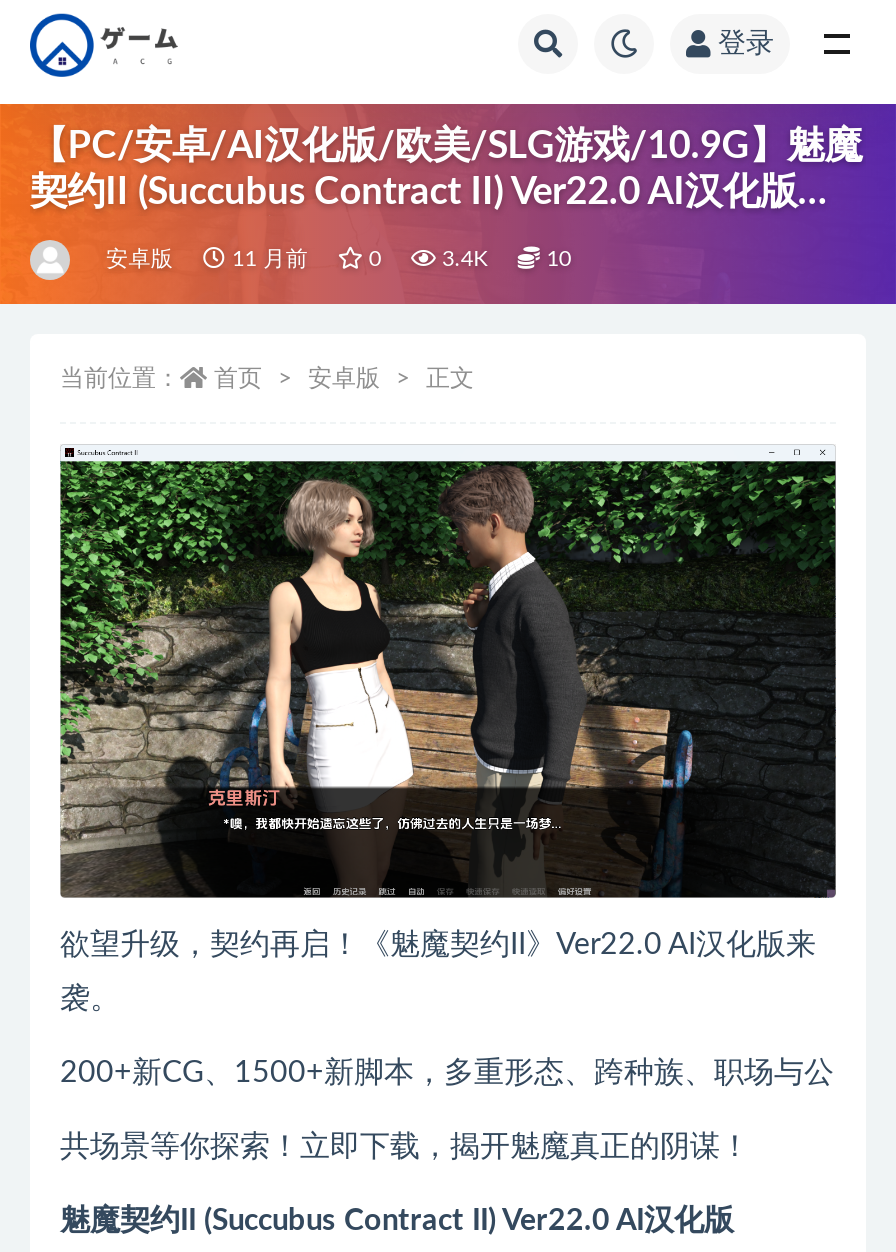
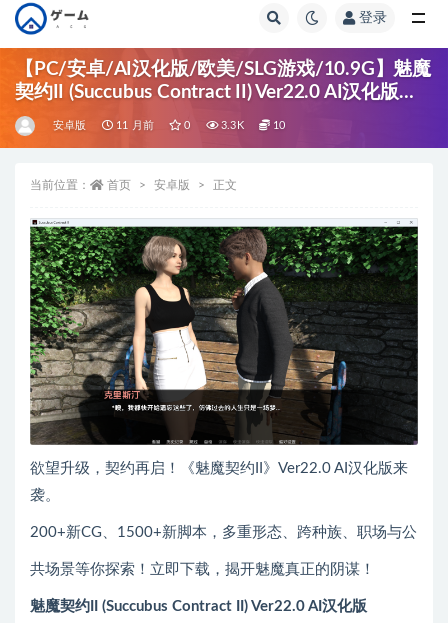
- 3.4K
+ 3.3K
